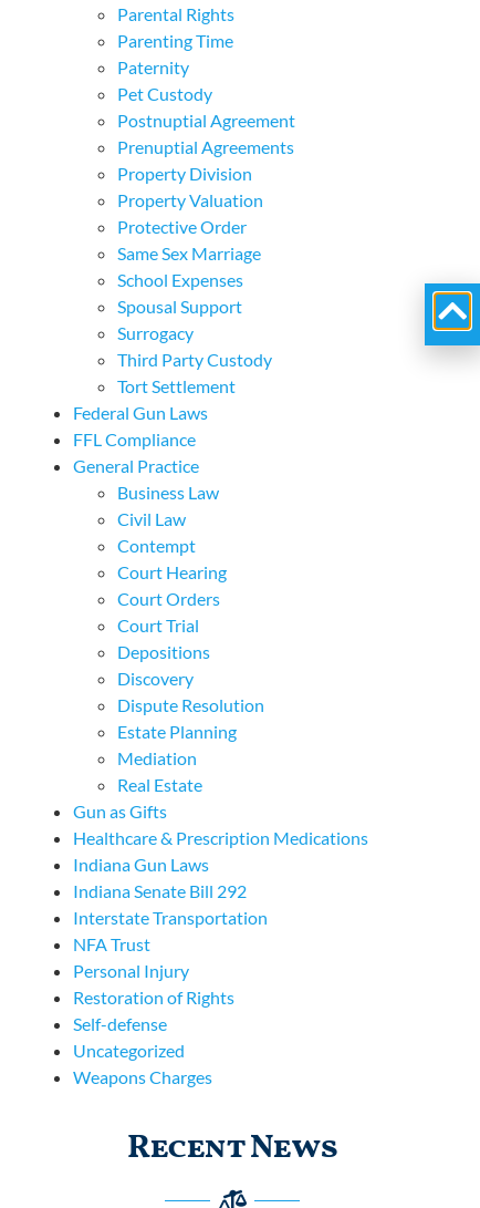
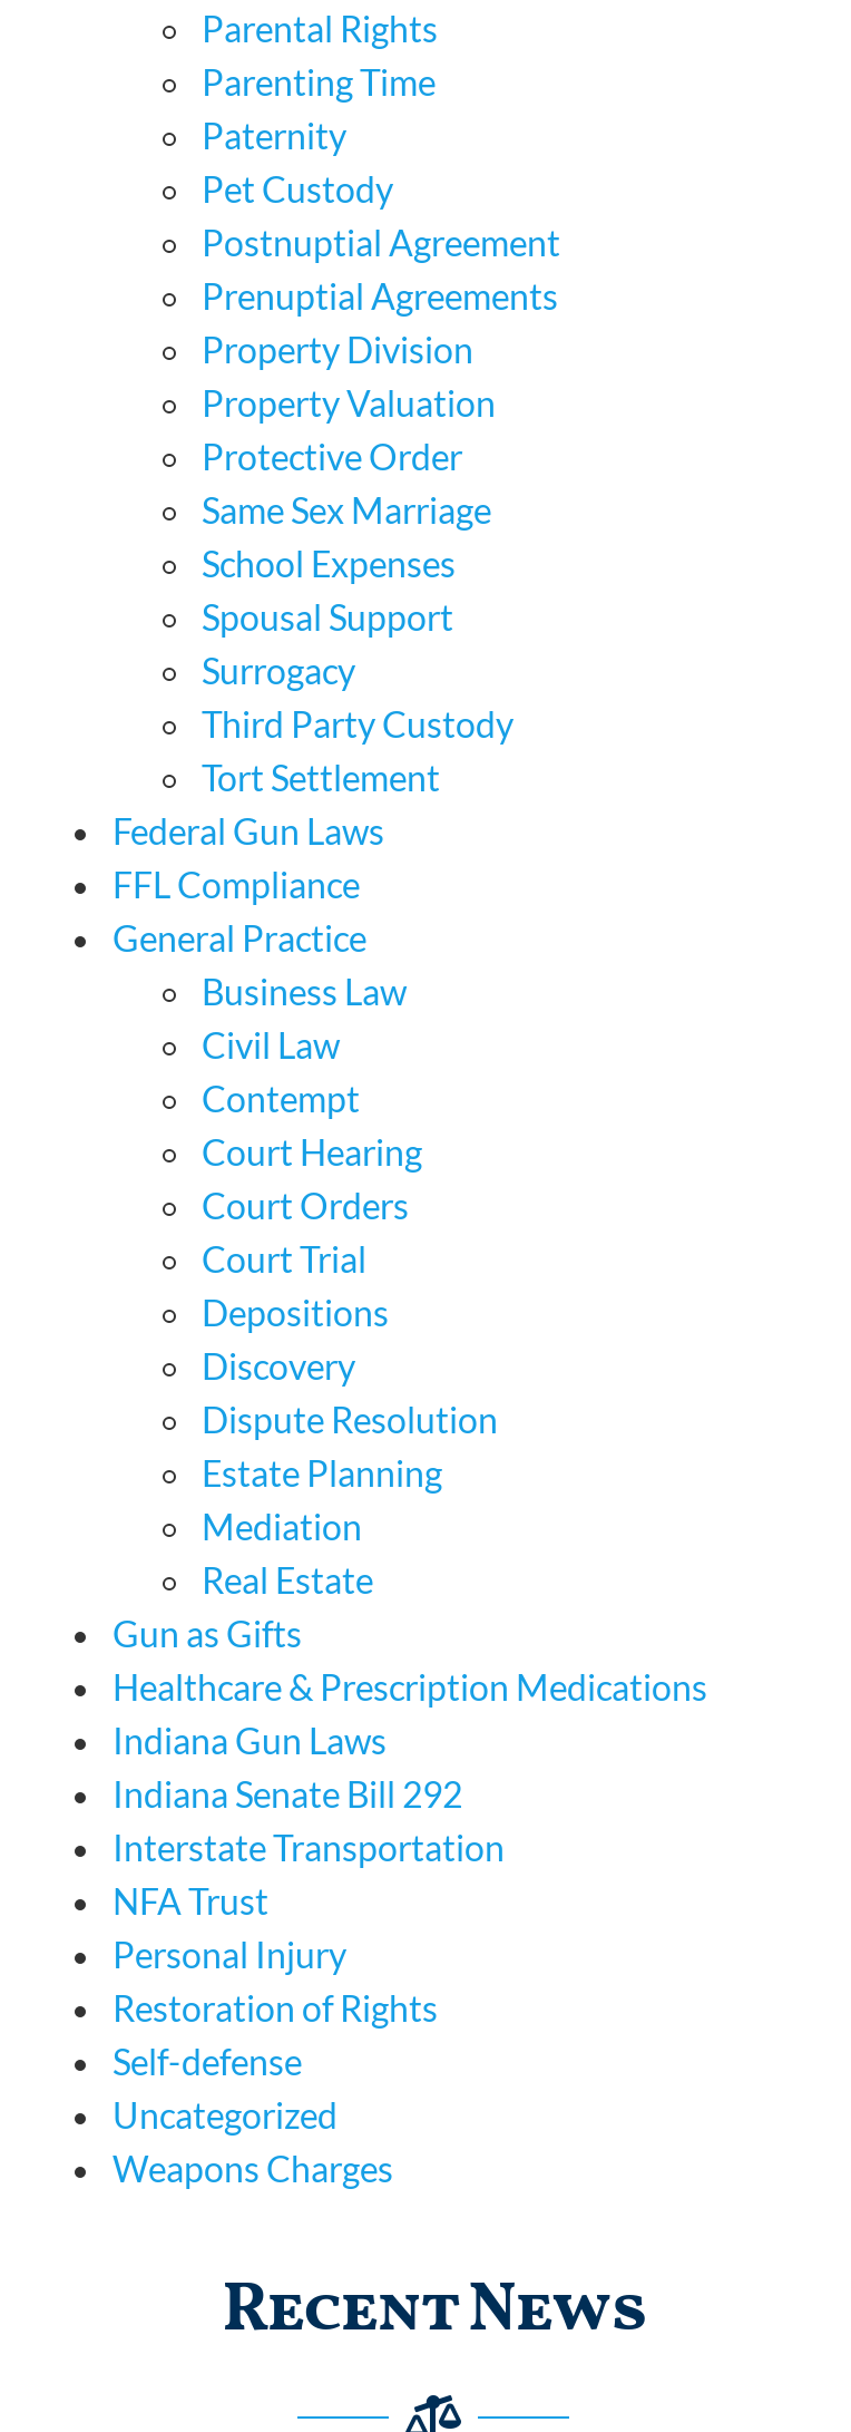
- [image]
